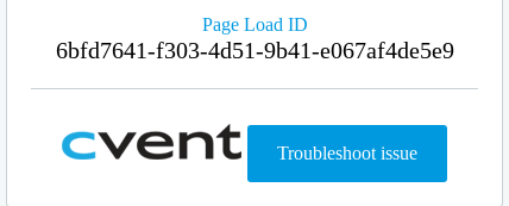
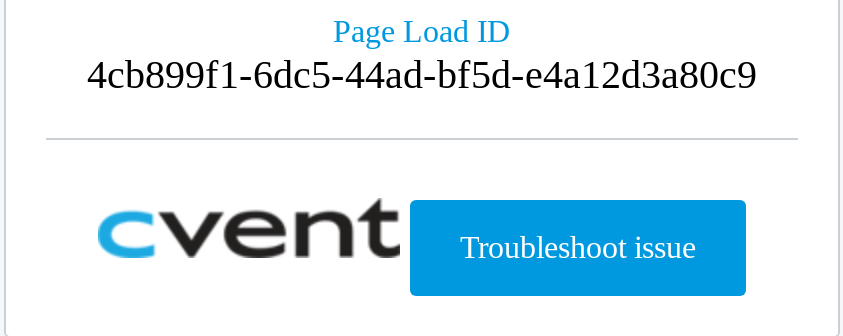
- 6bfd7641-f303-4d51-9b41-e067af4de5e9
+ 4cb899f1-6dc5-44ad-bf5d-e4a12d3a80c9
